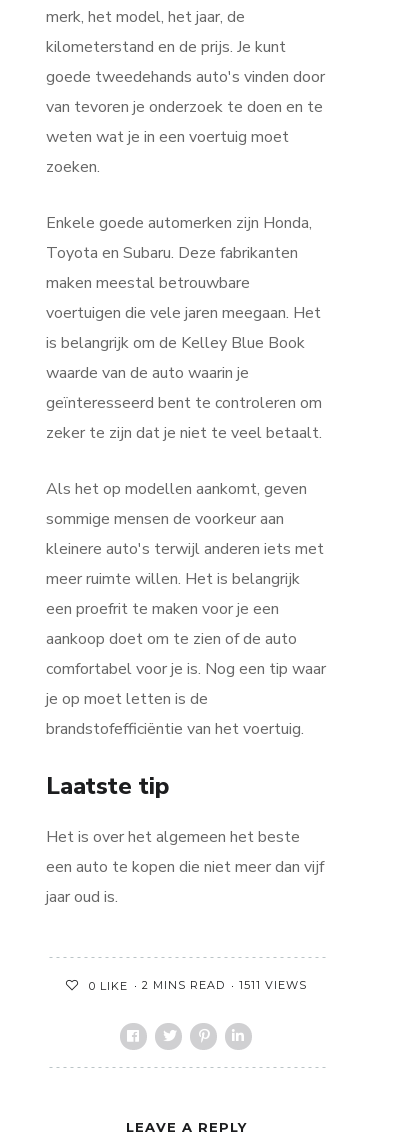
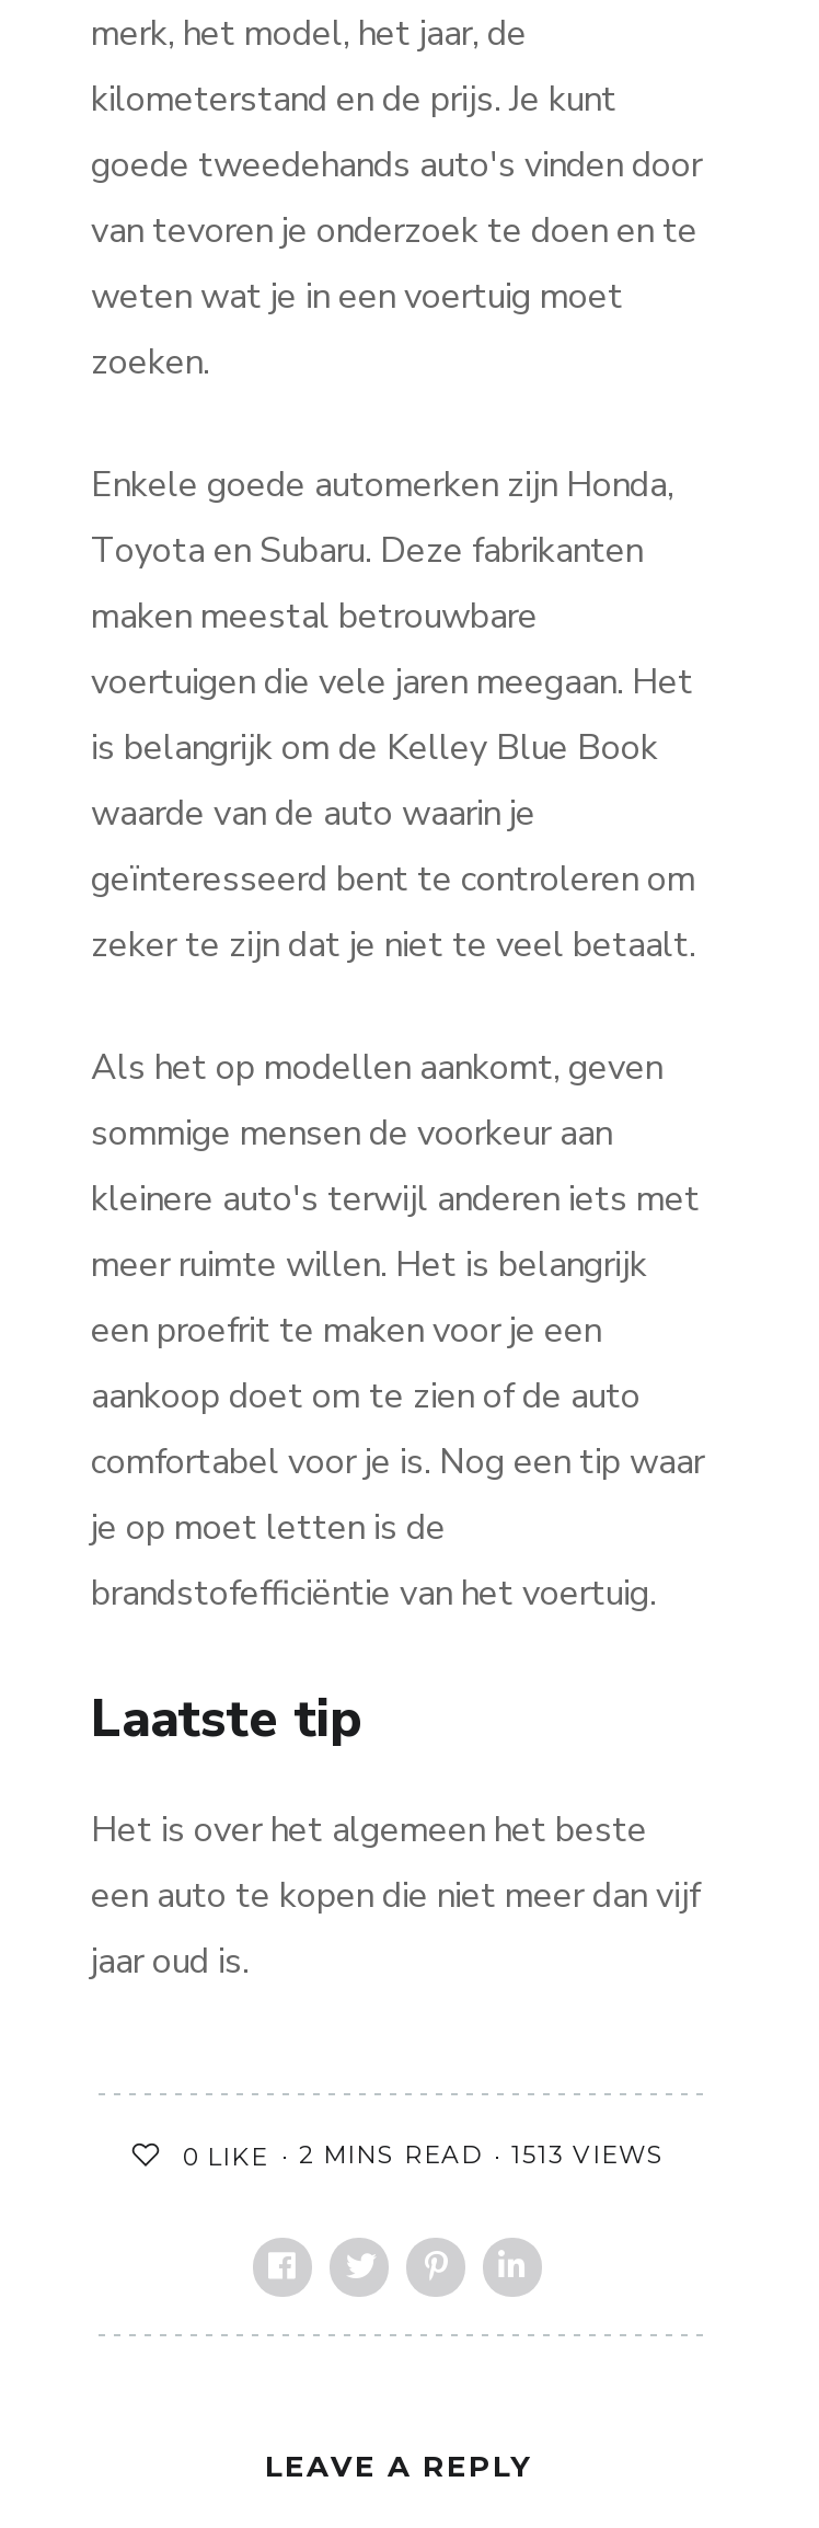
- 1511 VIEWS
+ 1513 VIEWS
